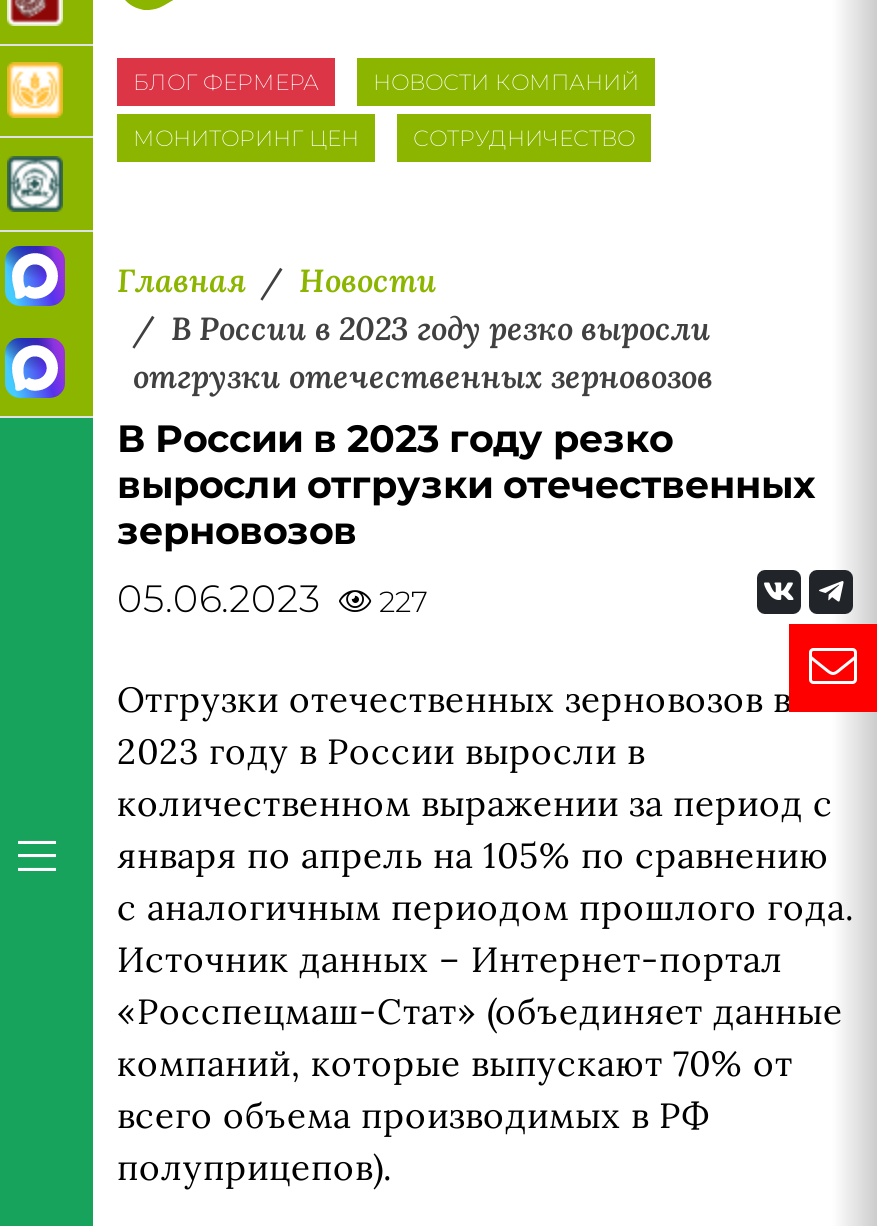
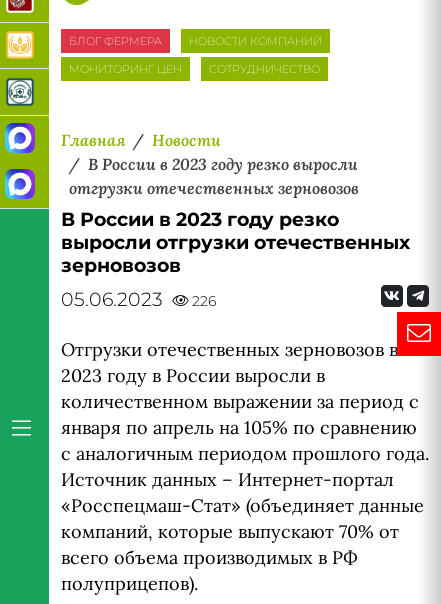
- 05.06.2023 227
+ 05.06.2023 226
